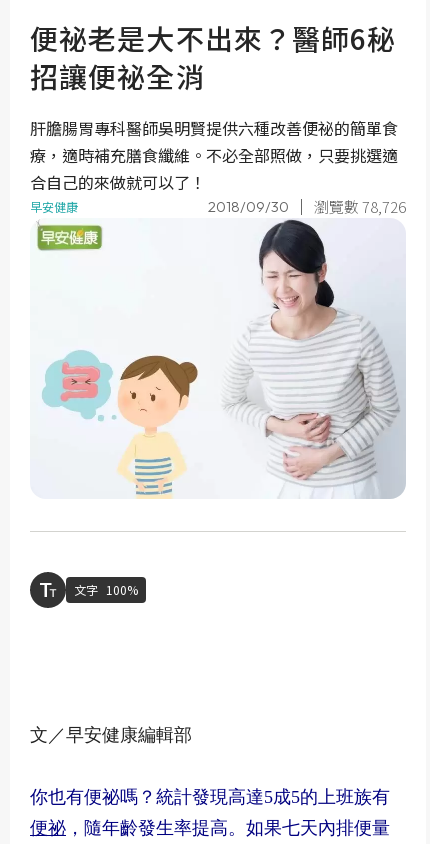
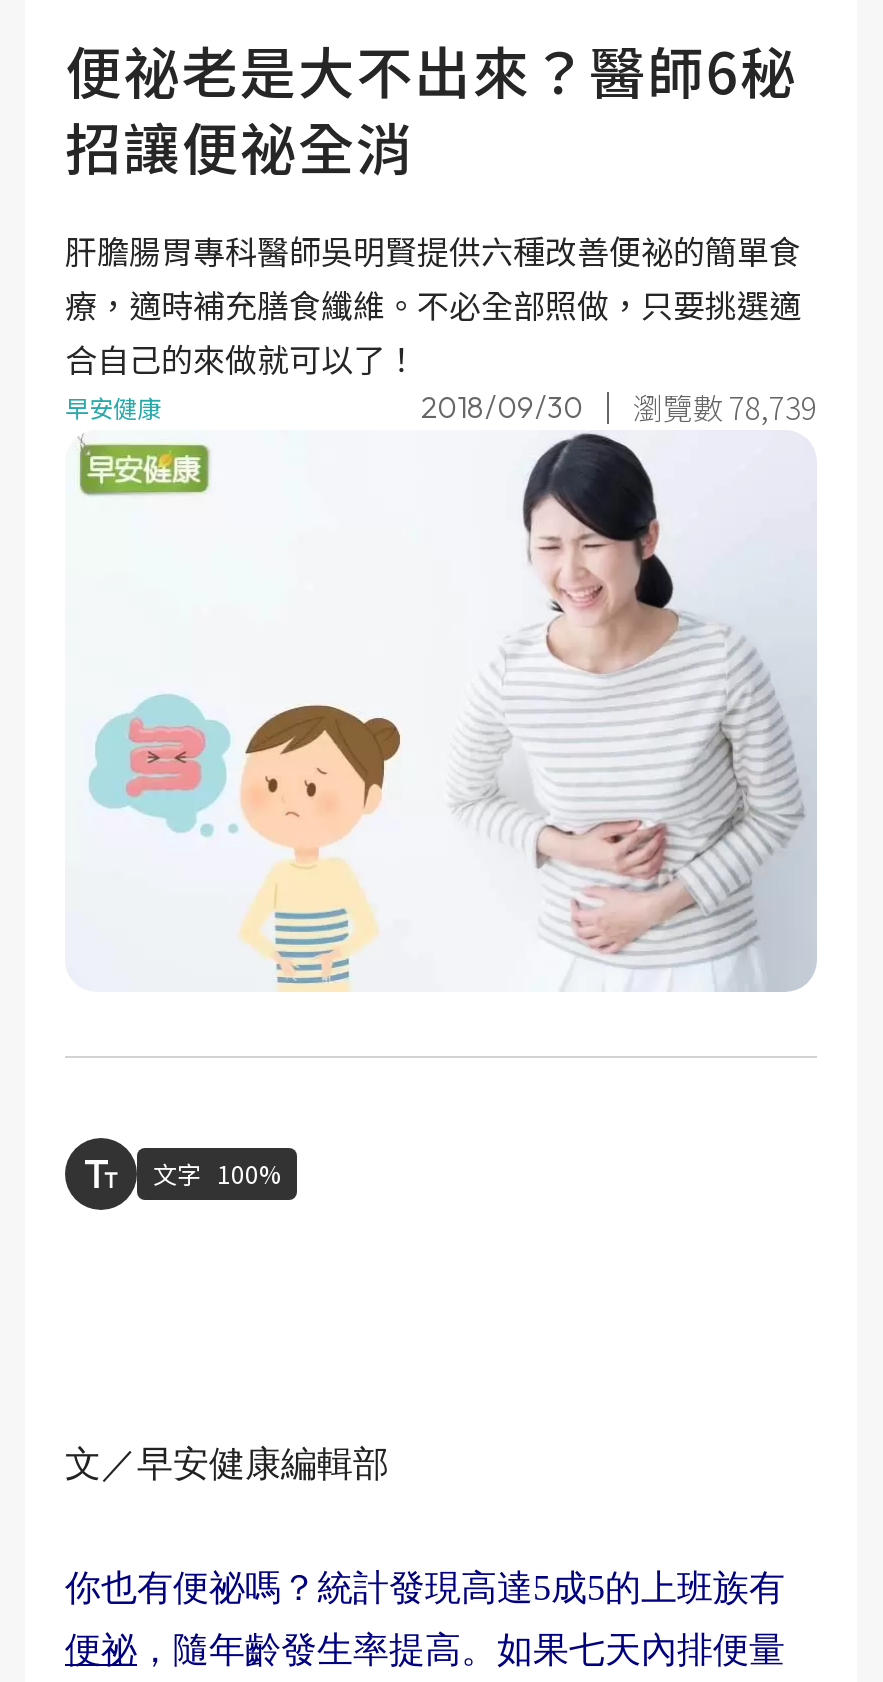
- 2018/09/30 瀏覽數 78,726
+ 2018/09/30 瀏覽數 78,739
